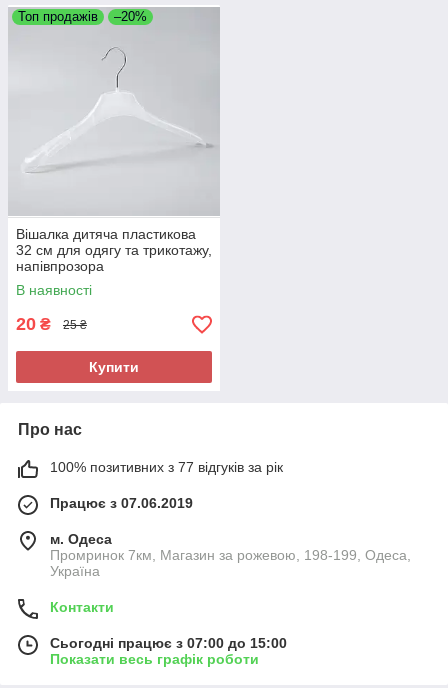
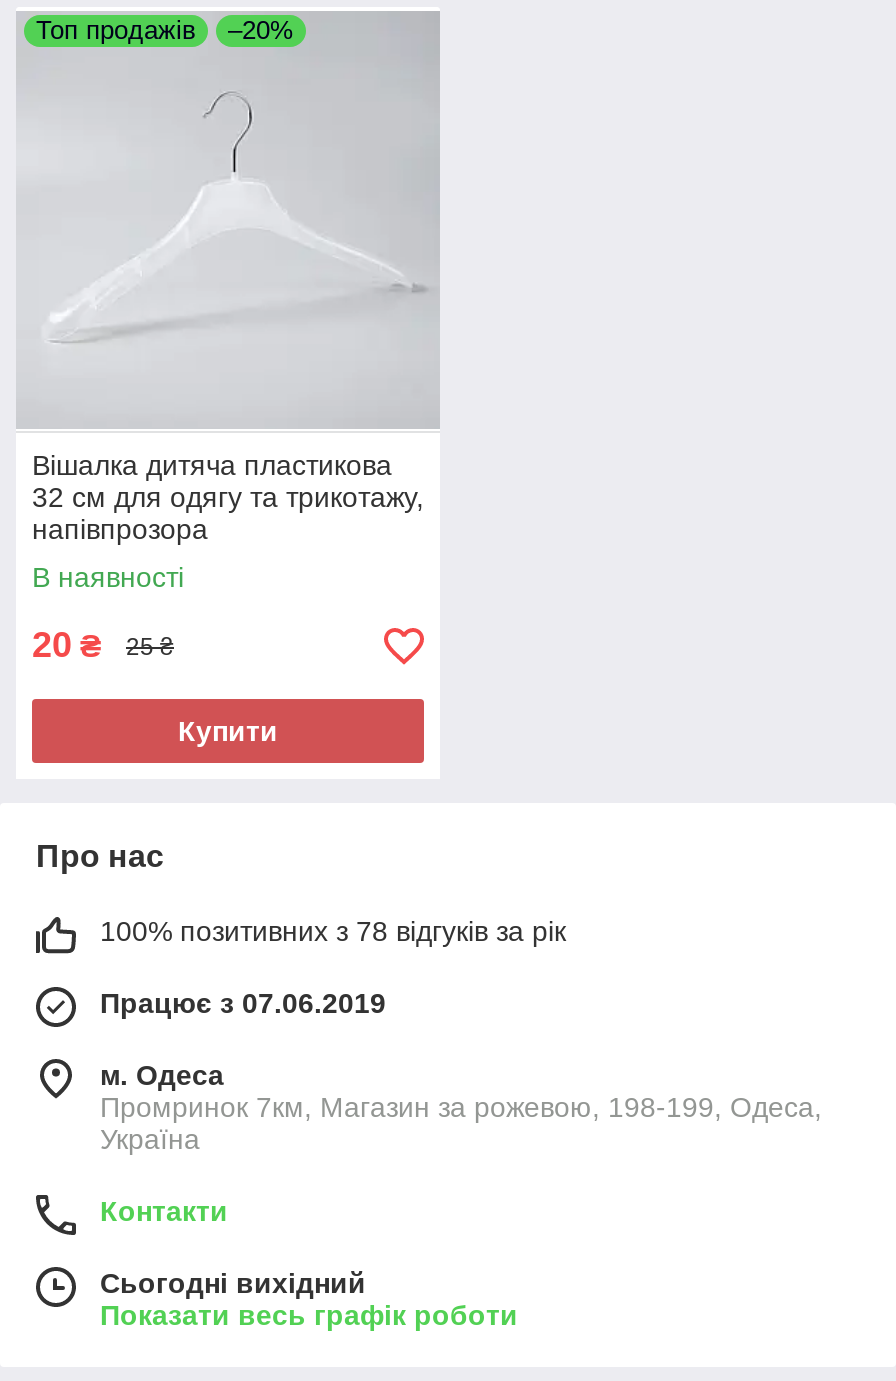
- 100% позитивних з 77 відгуків за рік
+ 100% позитивних з 78 відгуків за рік

- Сьогодні працює з 07:00 до 15:00
+ Сьогодні вихідний
